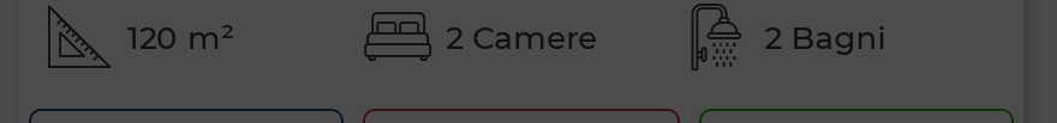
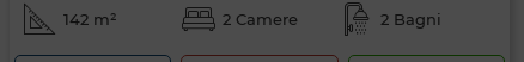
- 120 m²
+ 142 m²
